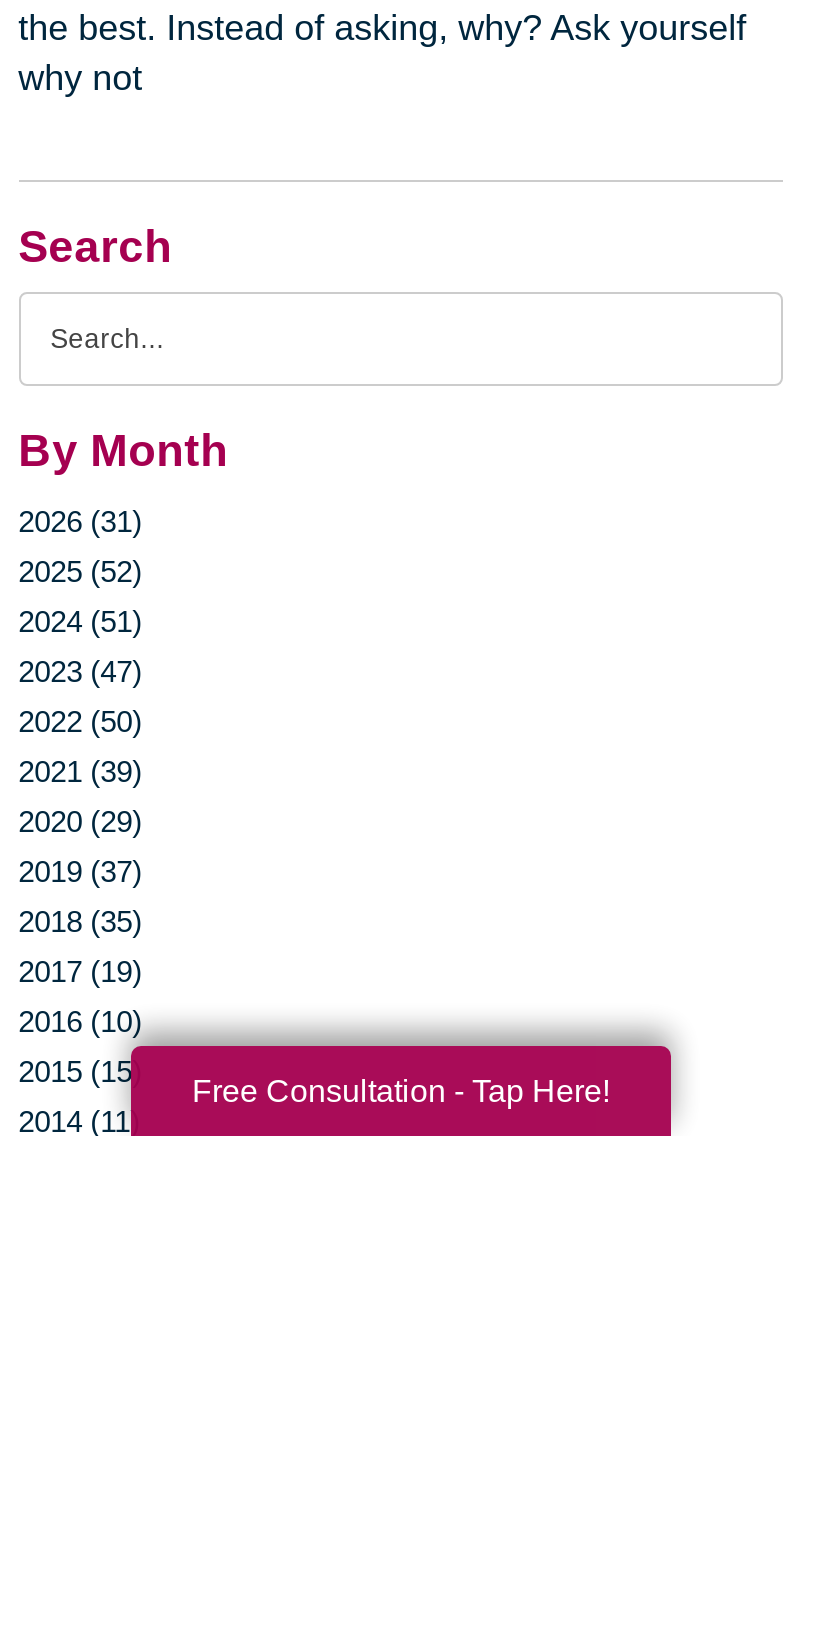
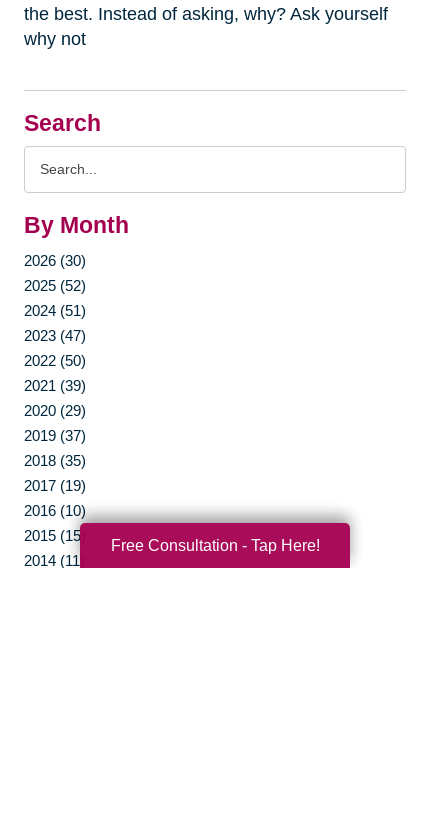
- 2026 (31)
+ 2026 (30)
